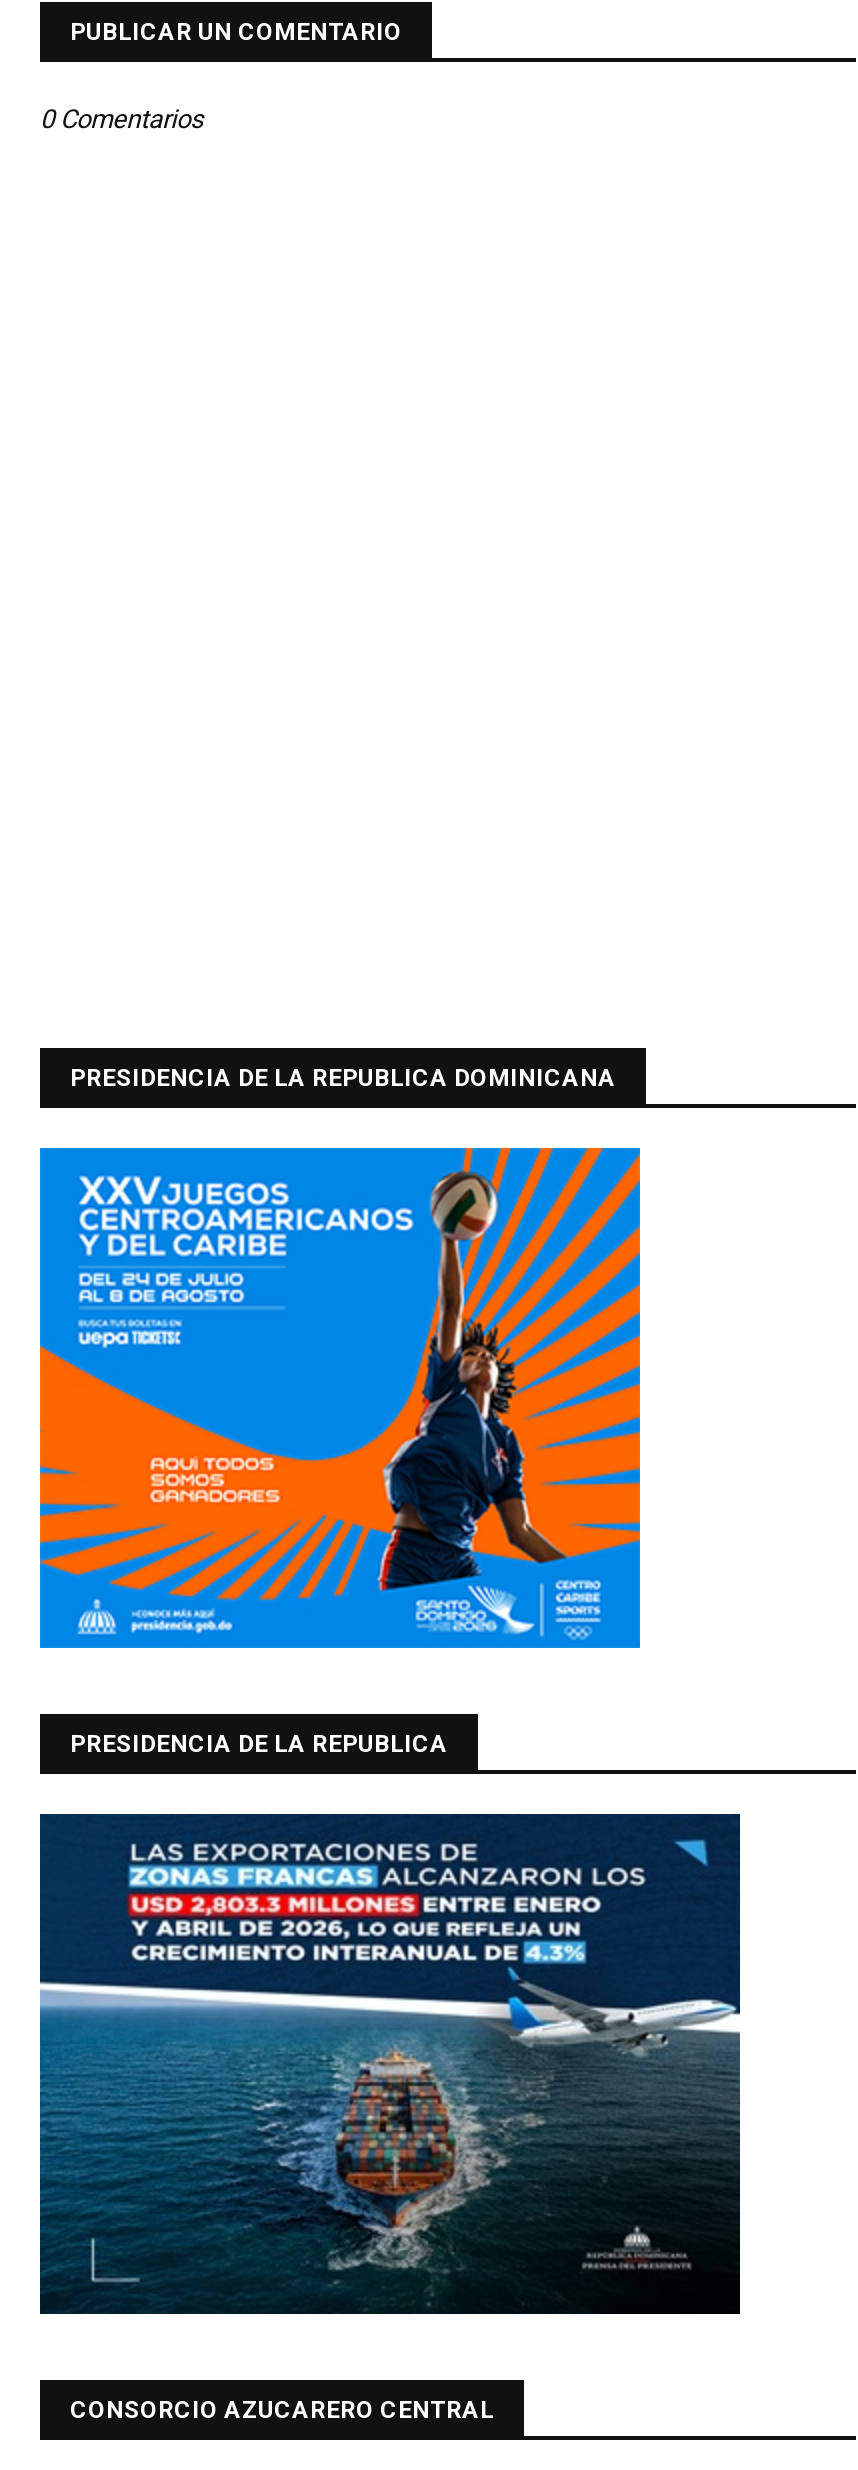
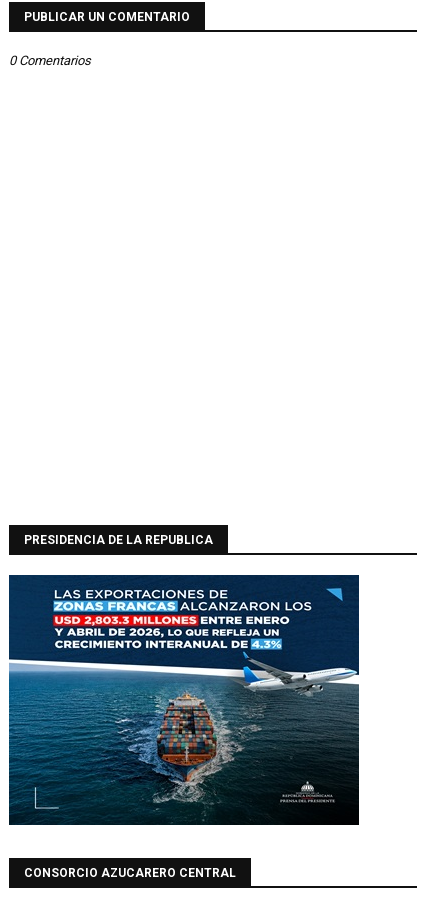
- PRESIDENCIA DE LA REPUBLICA DOMINICANA

- [image]
